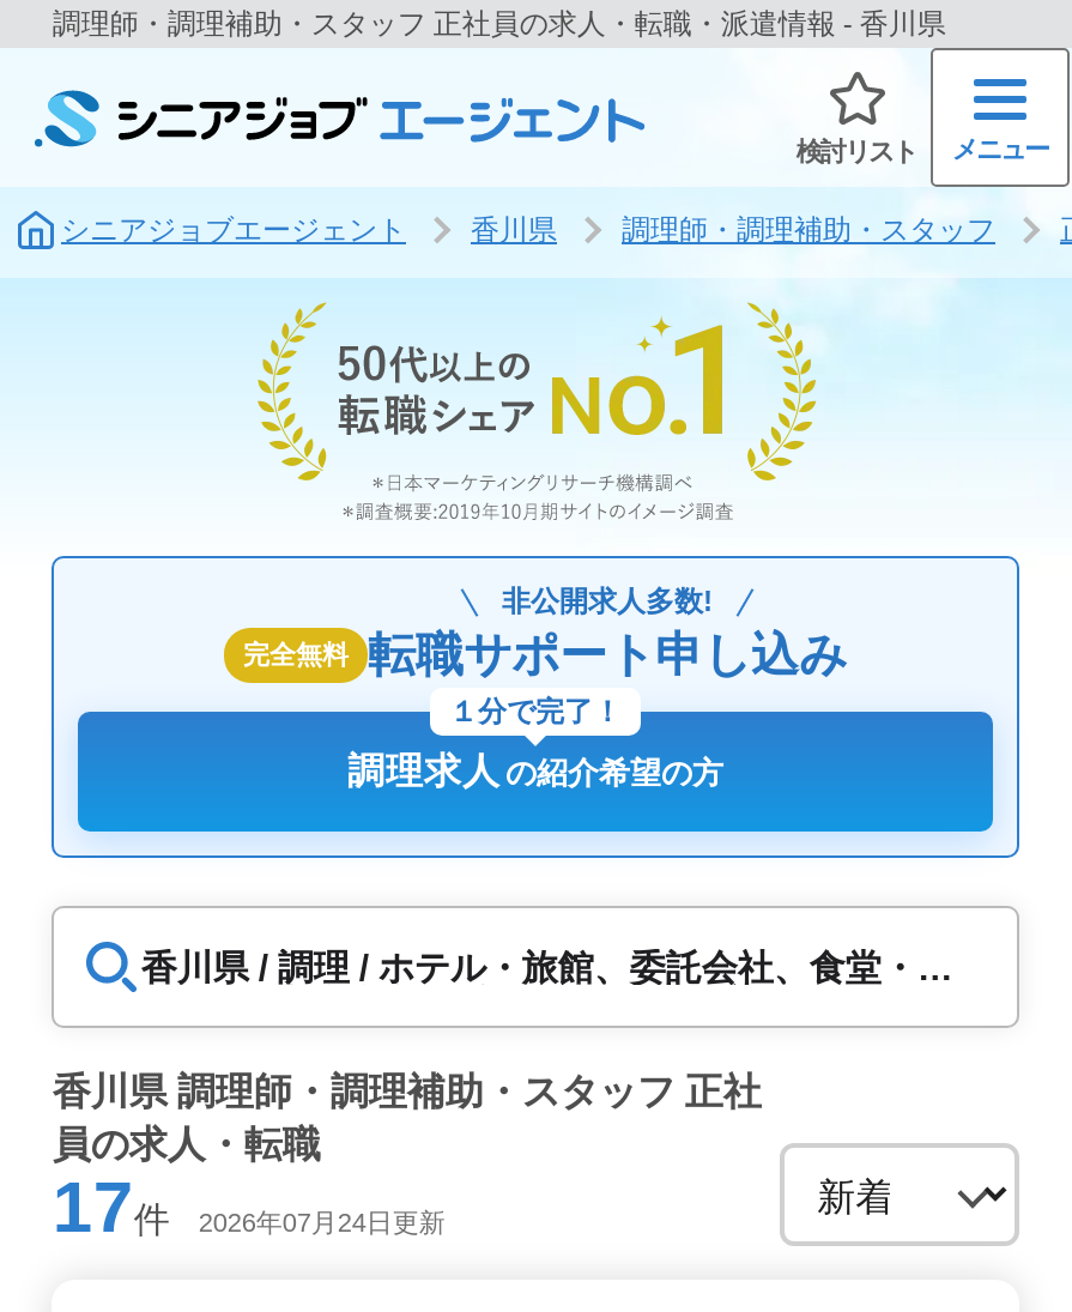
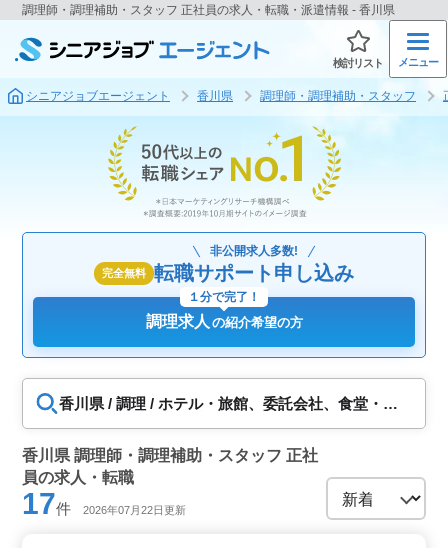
- 17件 2026年07月24日更新
+ 17件 2026年07月22日更新
